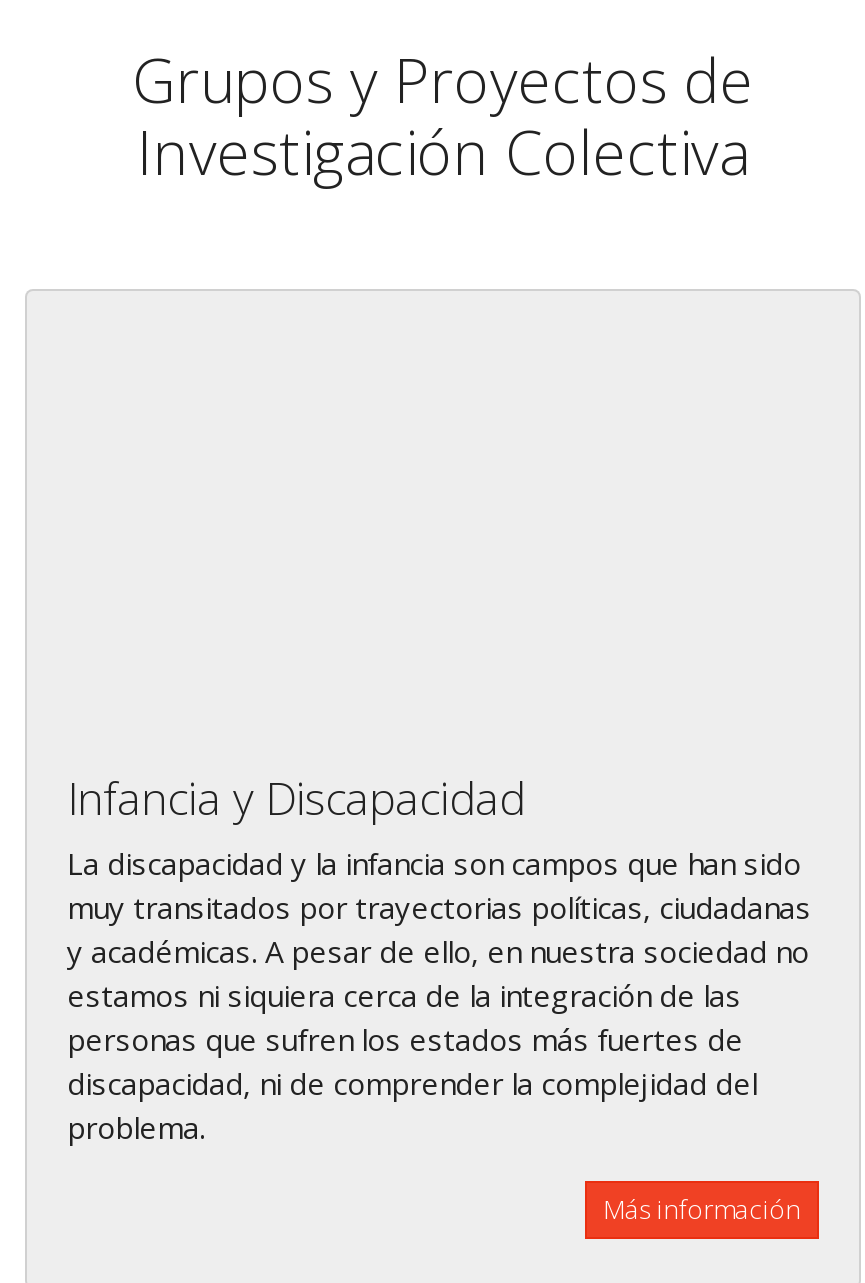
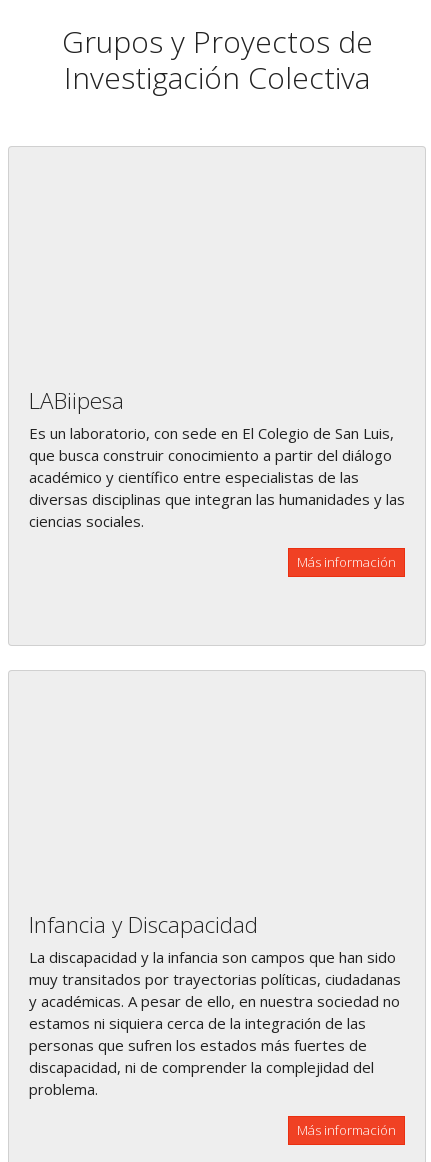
+ LABiipesa
+ Es un laboratorio, con sede en El Colegio de San Luis,
+ que busca construir conocimiento a partir del diálogo
+ académico y científico entre especialistas de las
+ diversas disciplinas que integran las humanidades y las
+ ciencias sociales.
+ Más información
